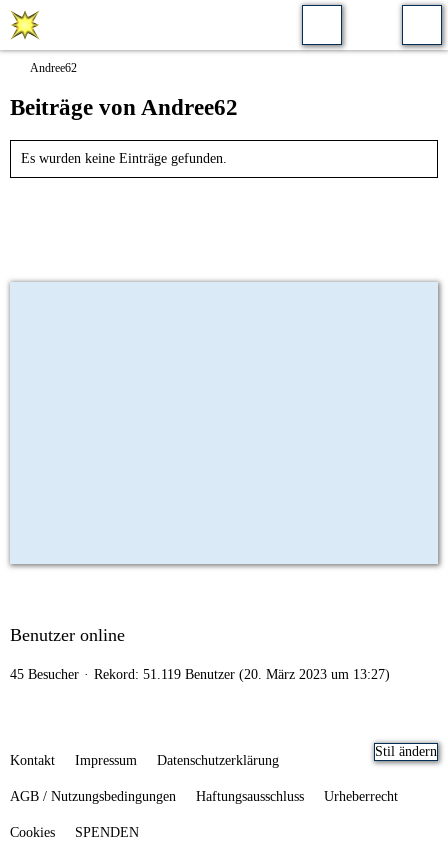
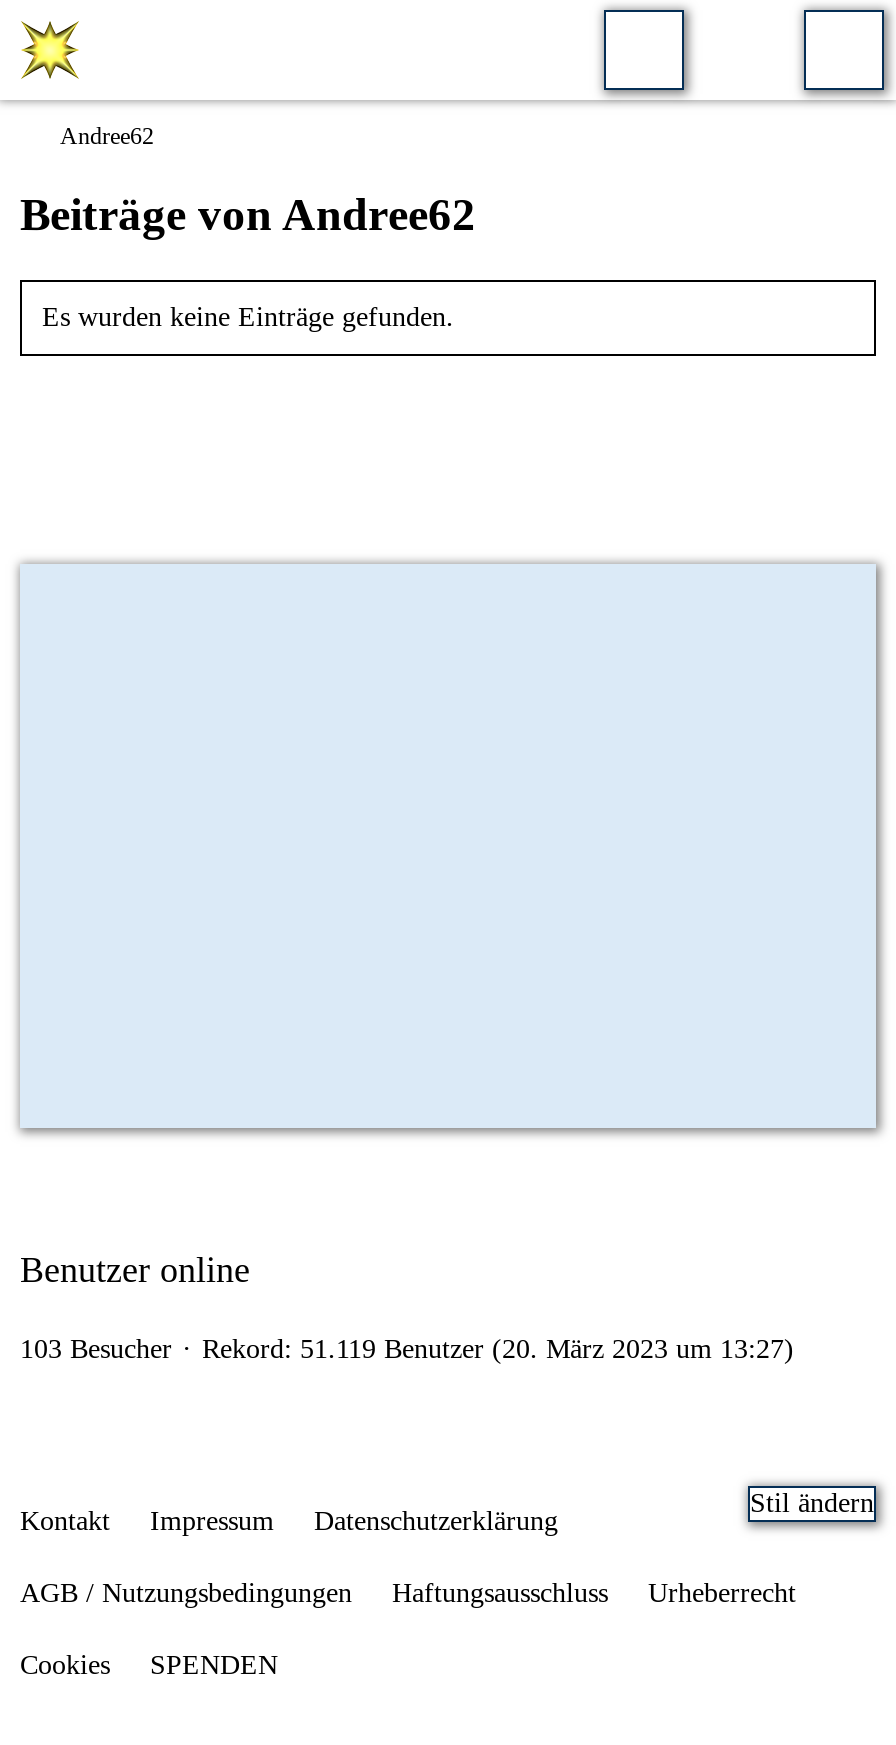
- 45 Besucher Rekord: 51.119 Benutzer (20. März 2023 um 13:27)
+ 103 Besucher Rekord: 51.119 Benutzer (20. März 2023 um 13:27)
